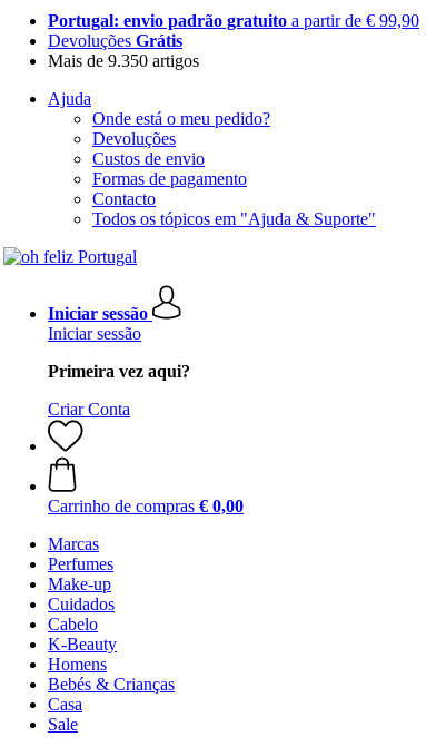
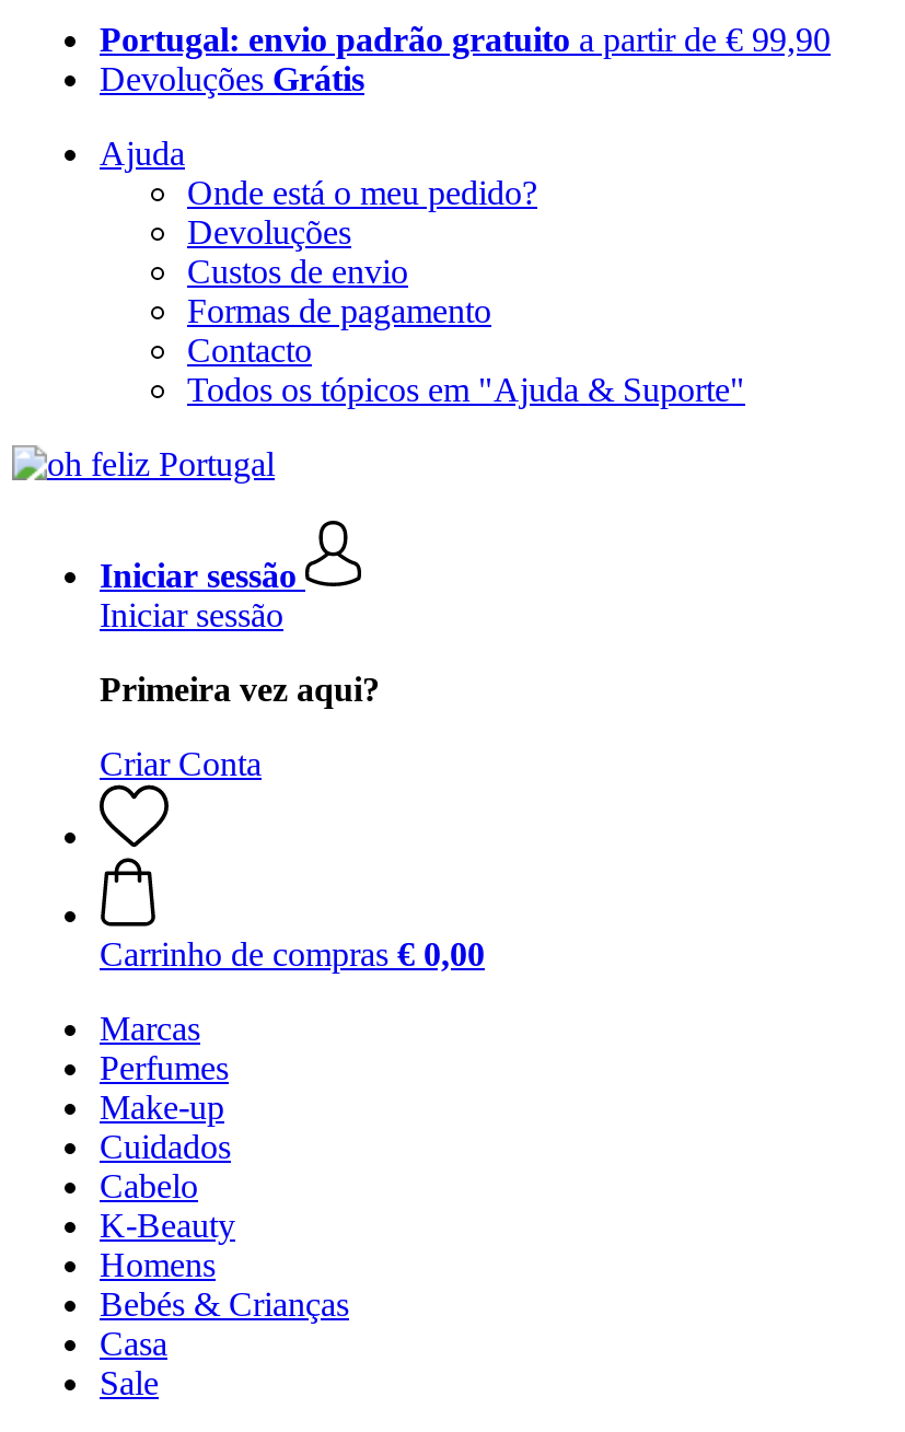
- Mais de 9.350 artigos
